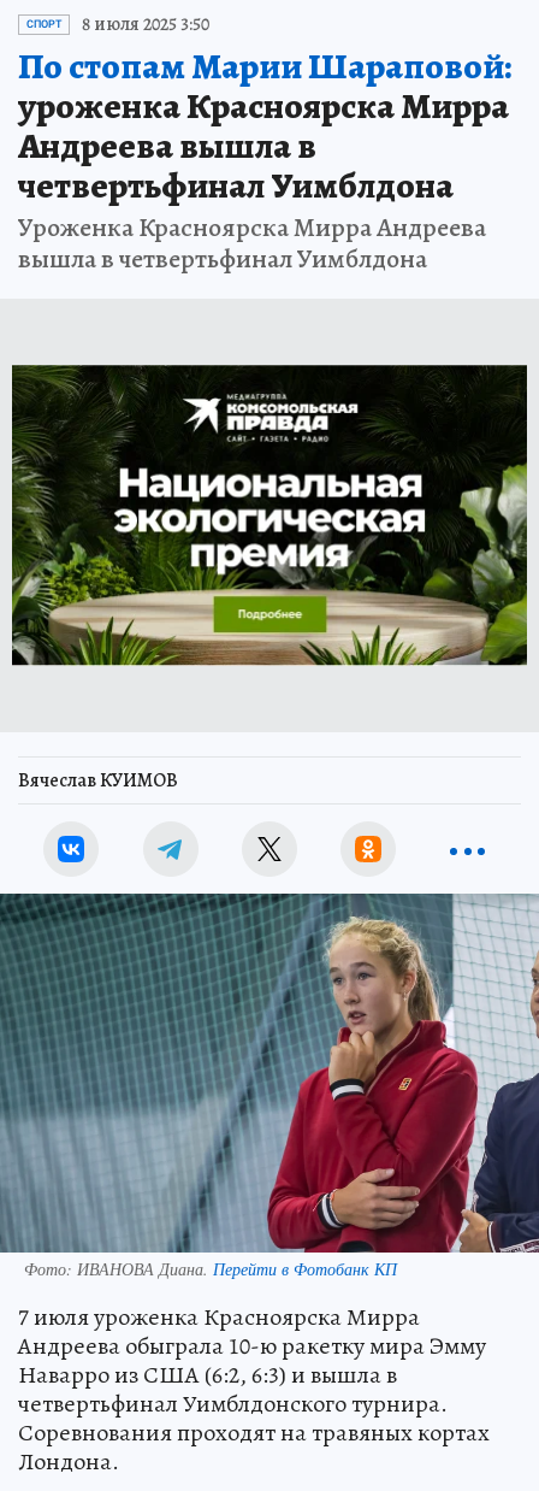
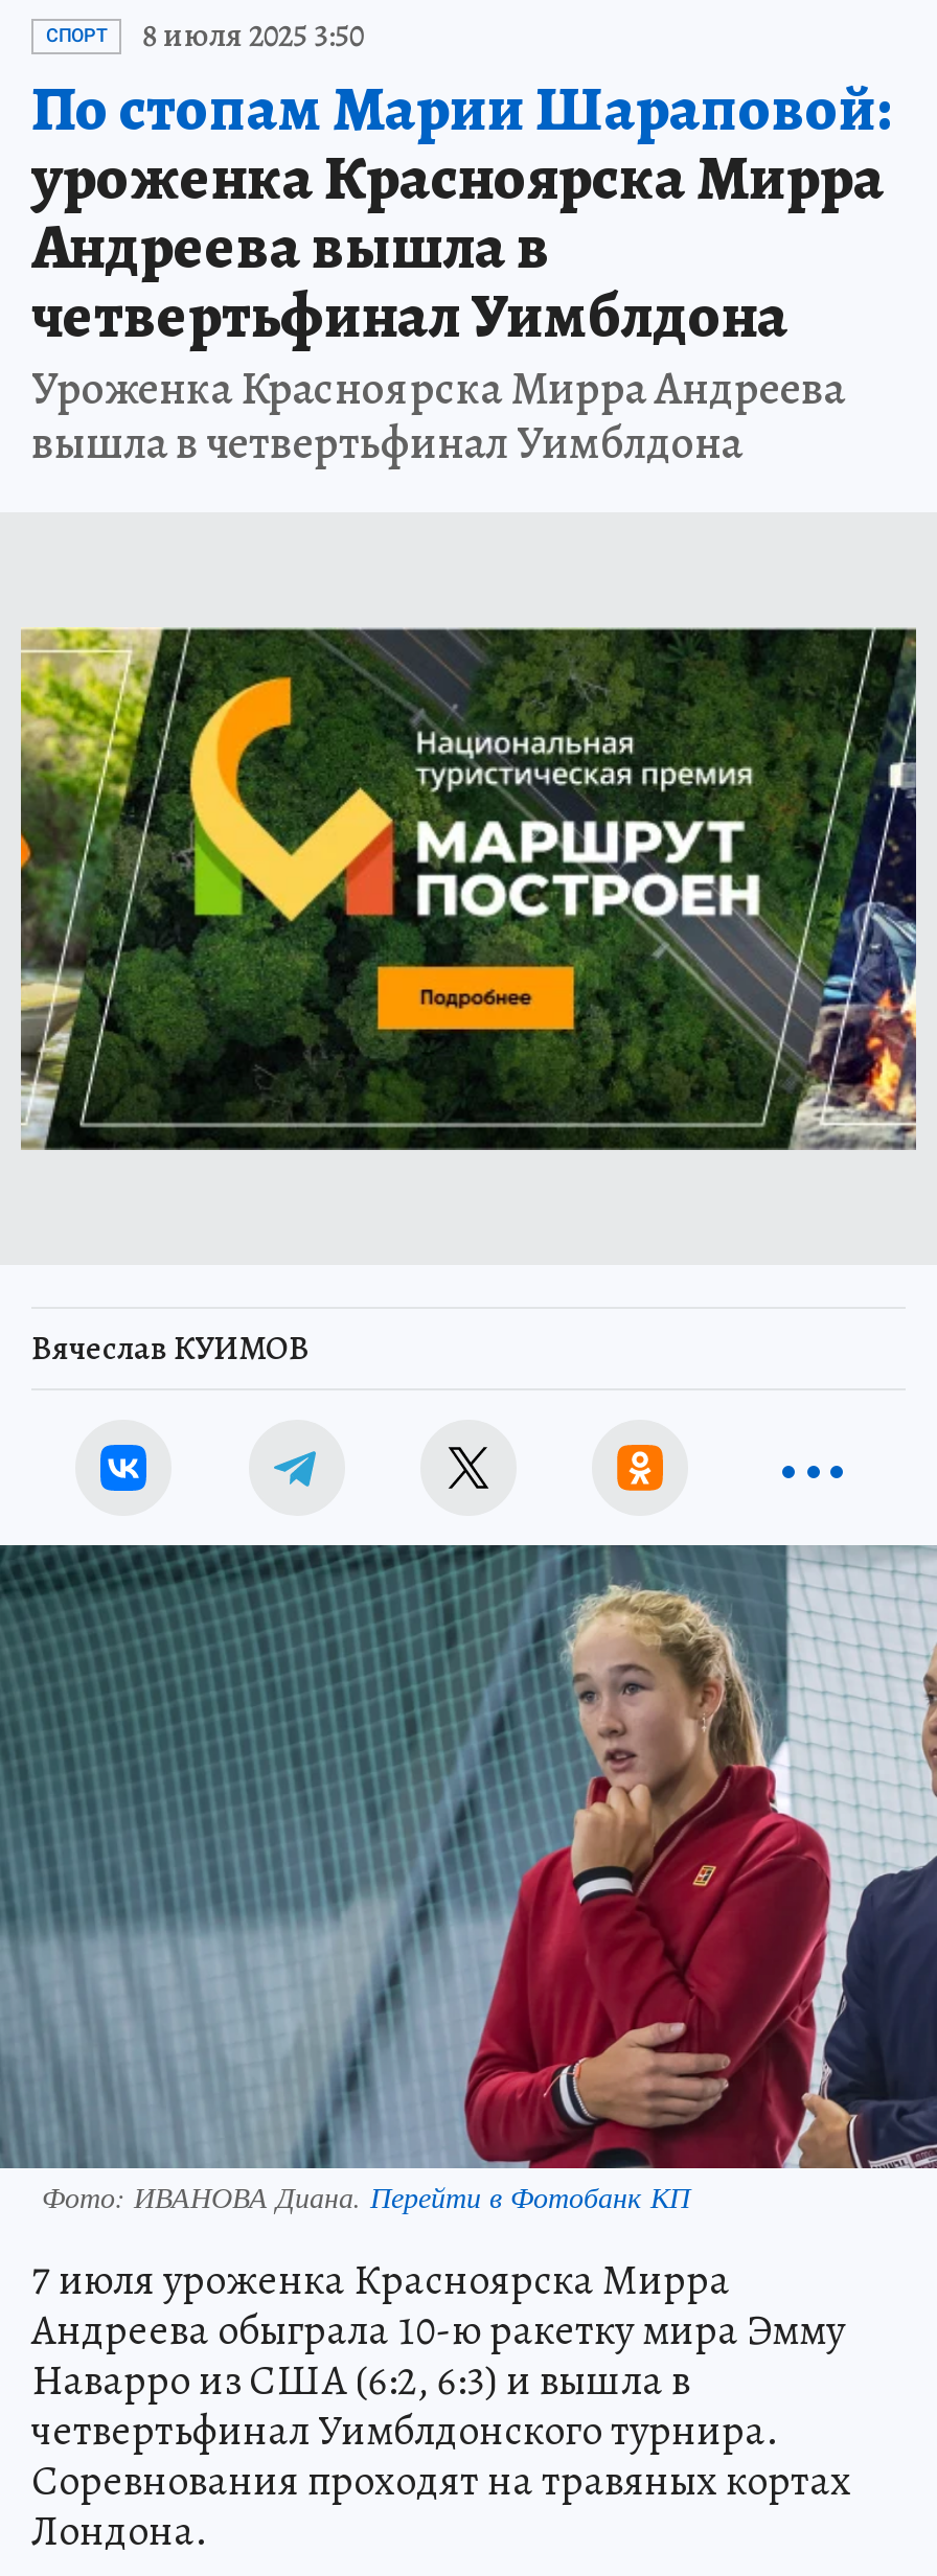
- [image]
+ [image]
